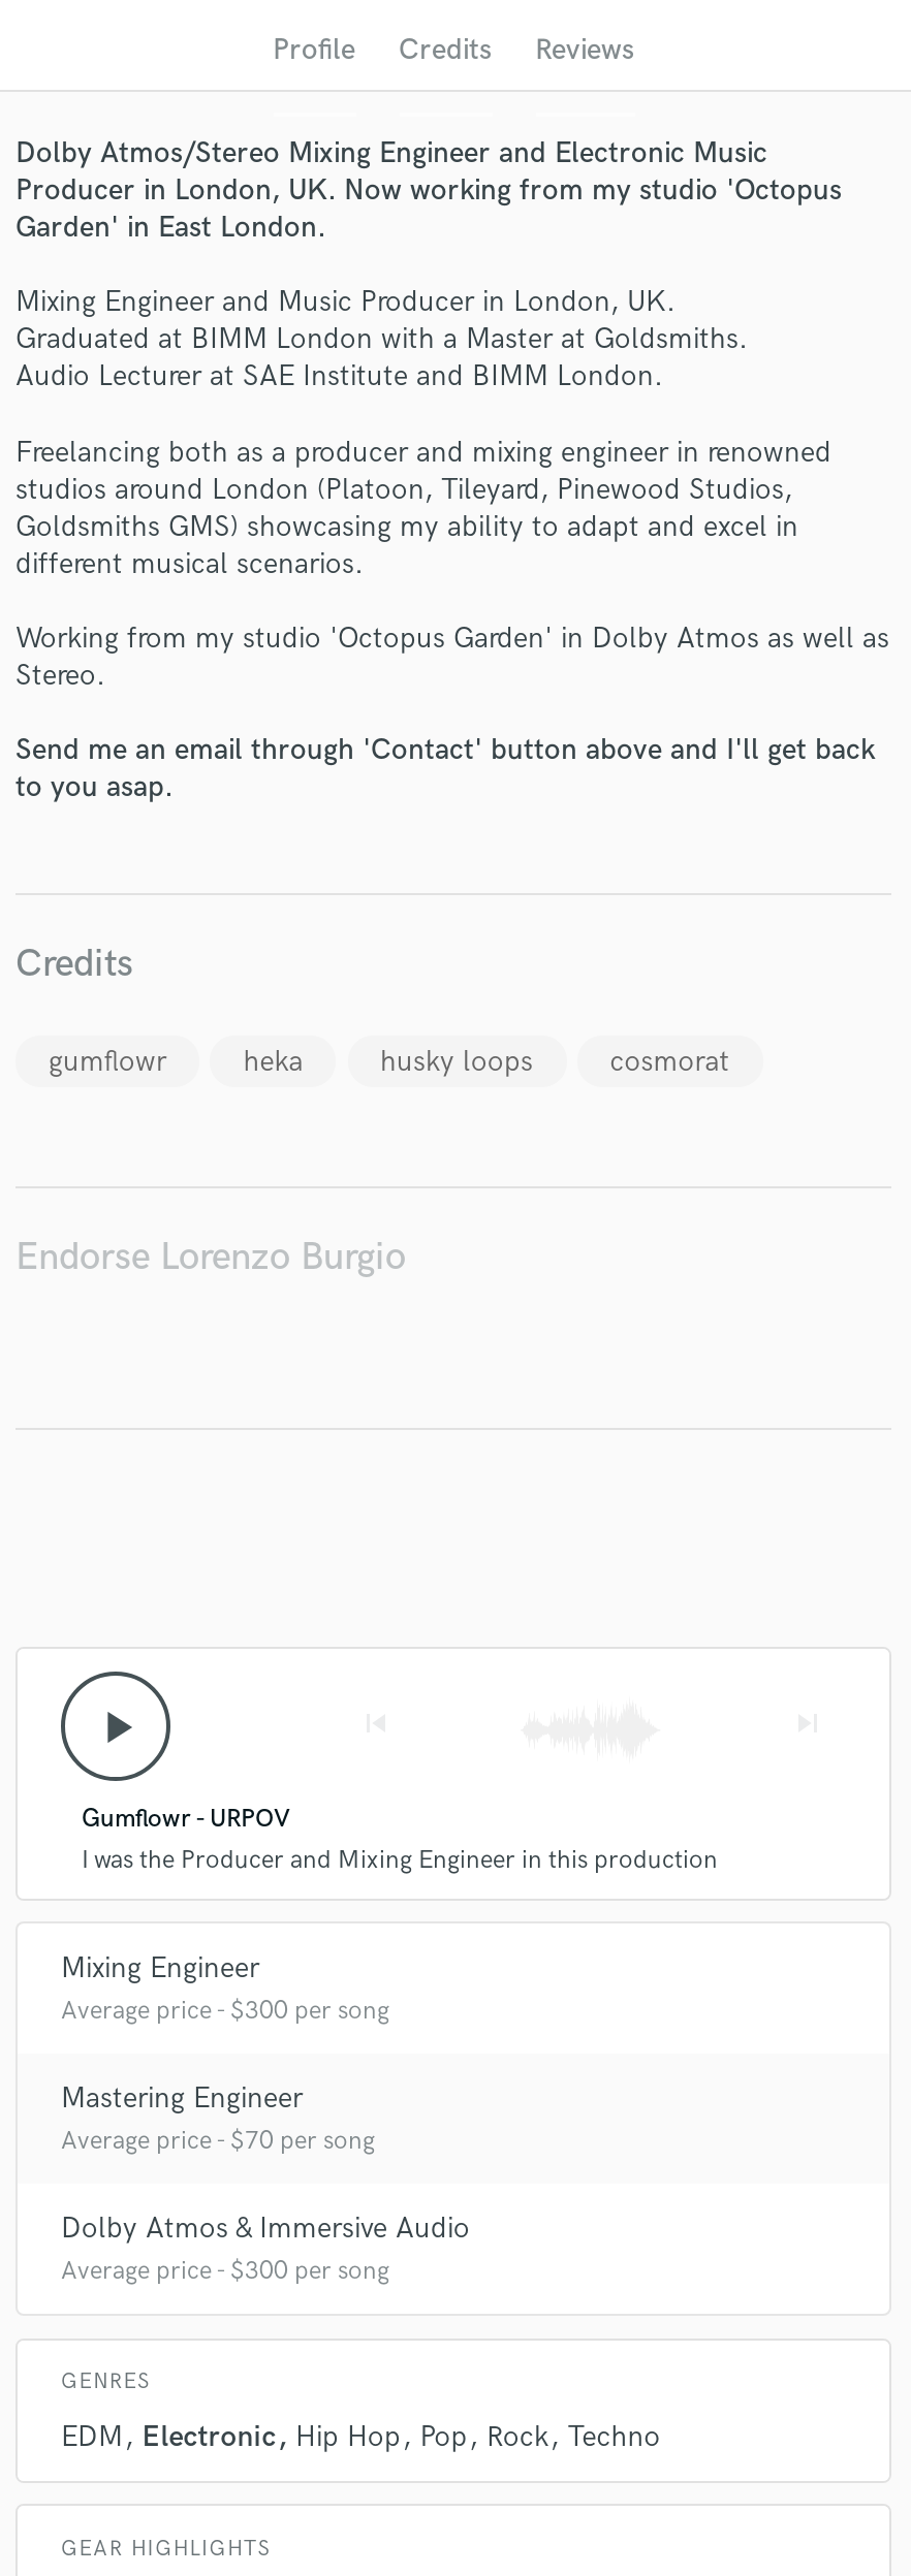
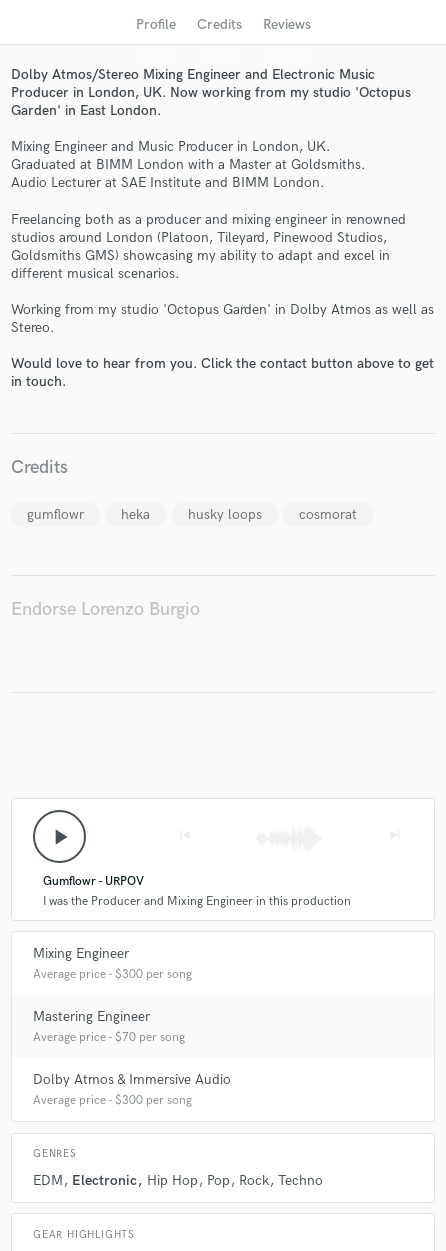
- Send me an email through 'Contact' button above and I'll get back
- to you asap.
+ Would love to hear from you. Click the contact button above to get
+ in touch.
